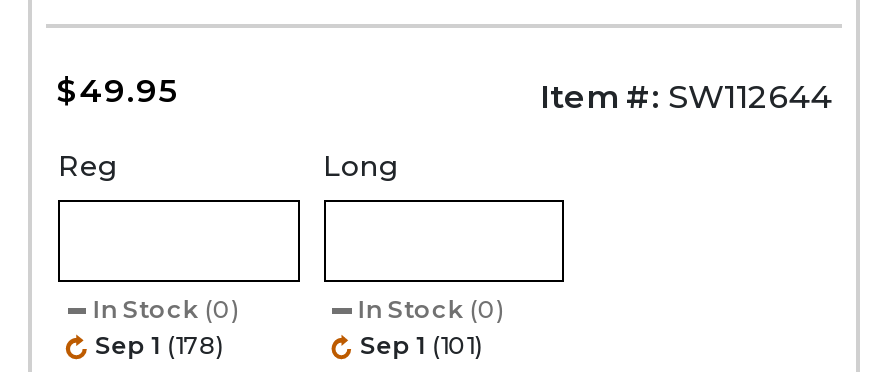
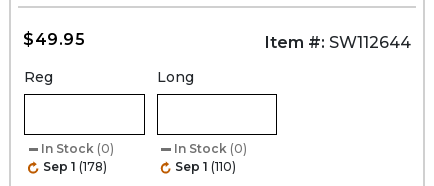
- Sep 1 (101)
+ Sep 1 (110)
